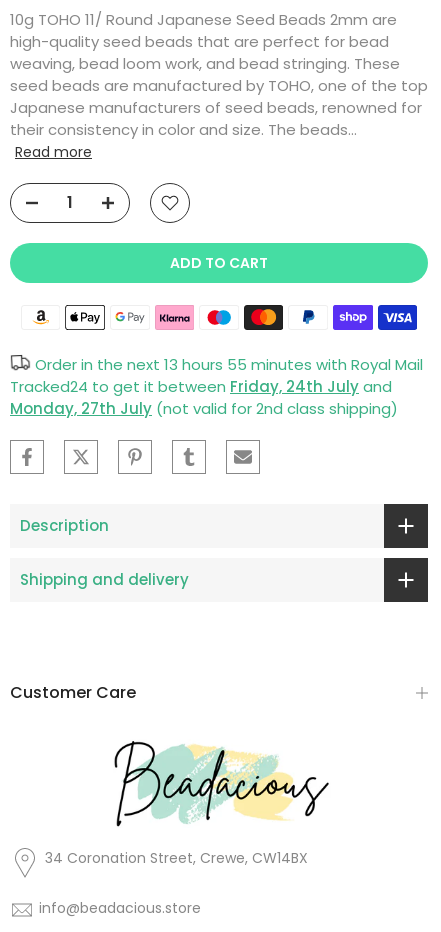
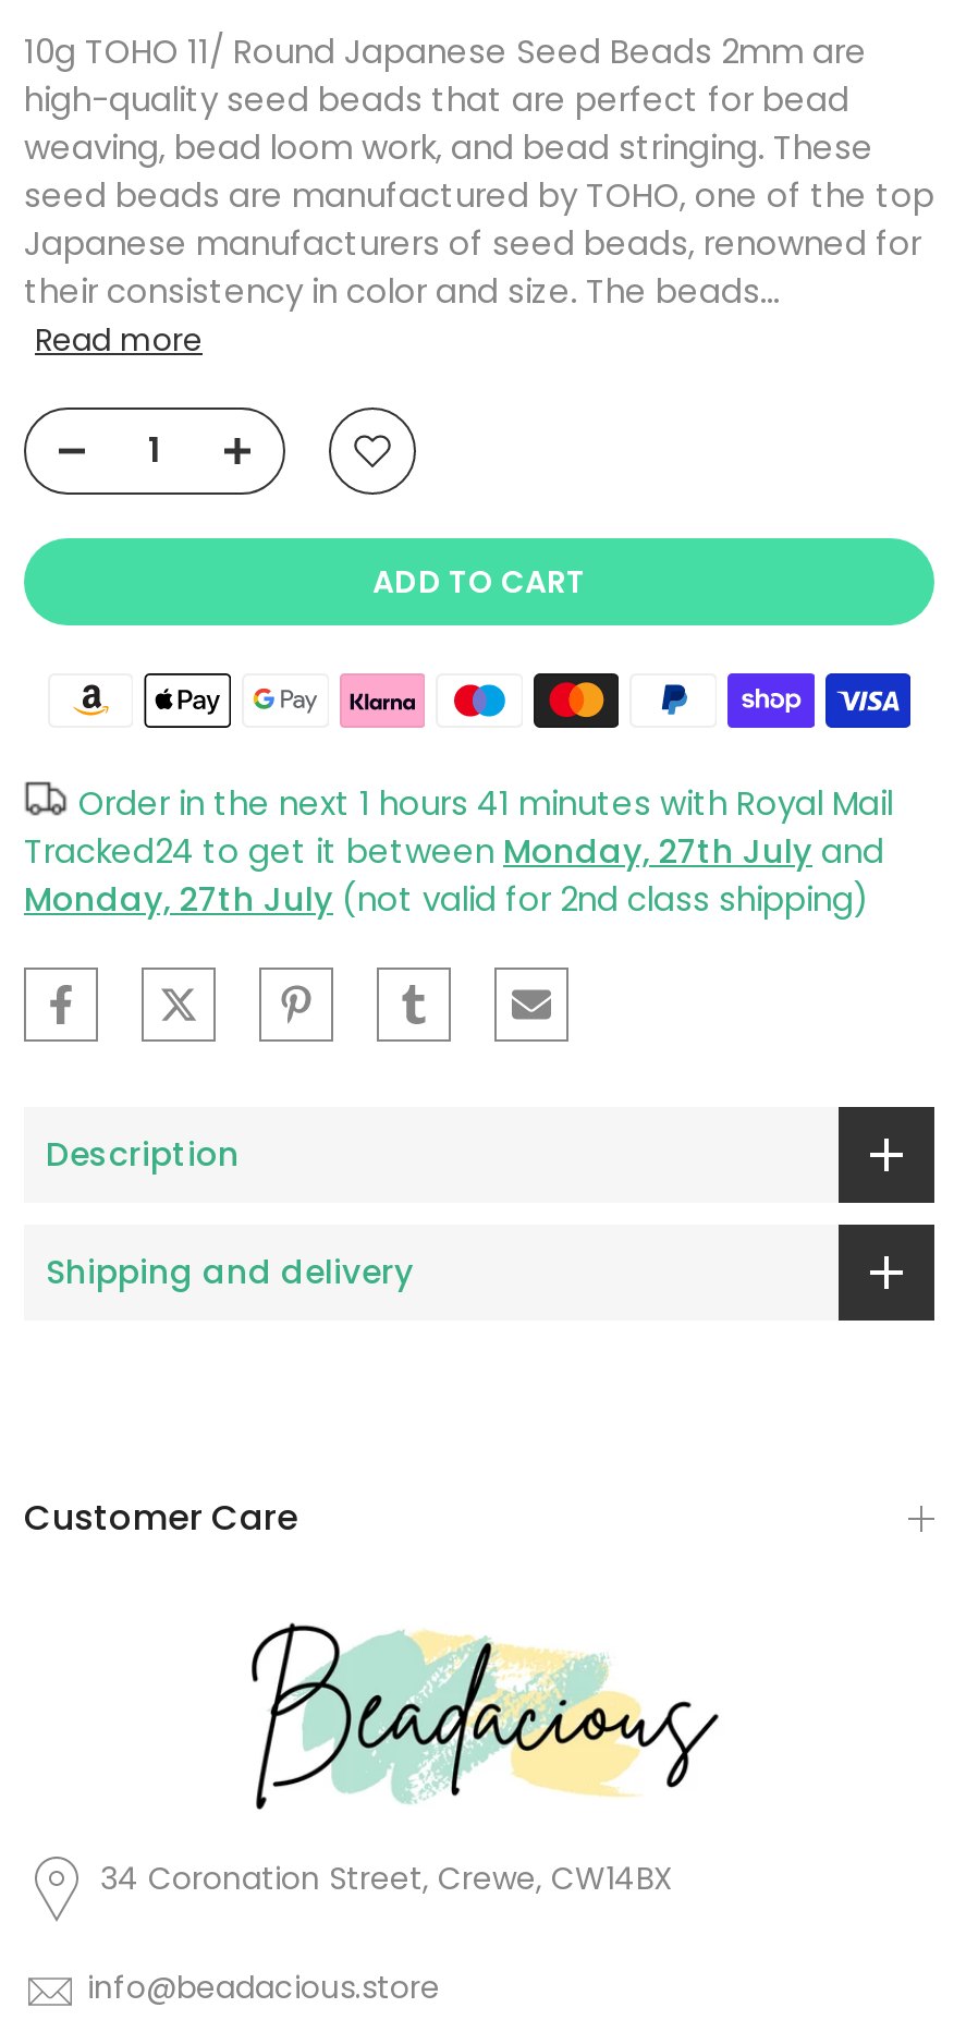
- Order in the next 13 hours 55 minutes with Royal Mail
+ Order in the next 1 hours 41 minutes with Royal Mail

- Tracked24 to get it between Friday, 24th July and
+ Tracked24 to get it between Monday, 27th July and
